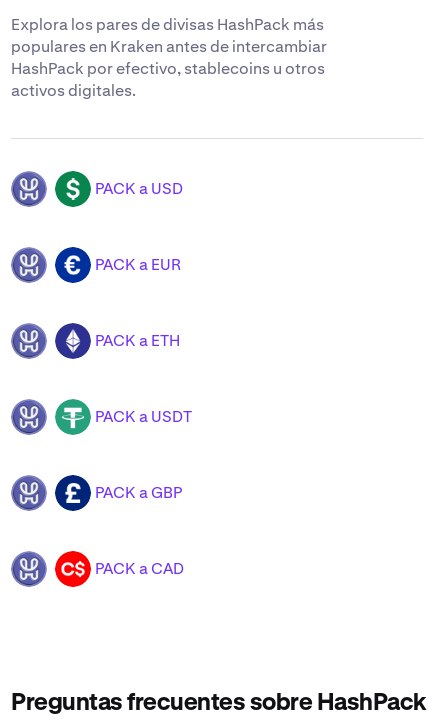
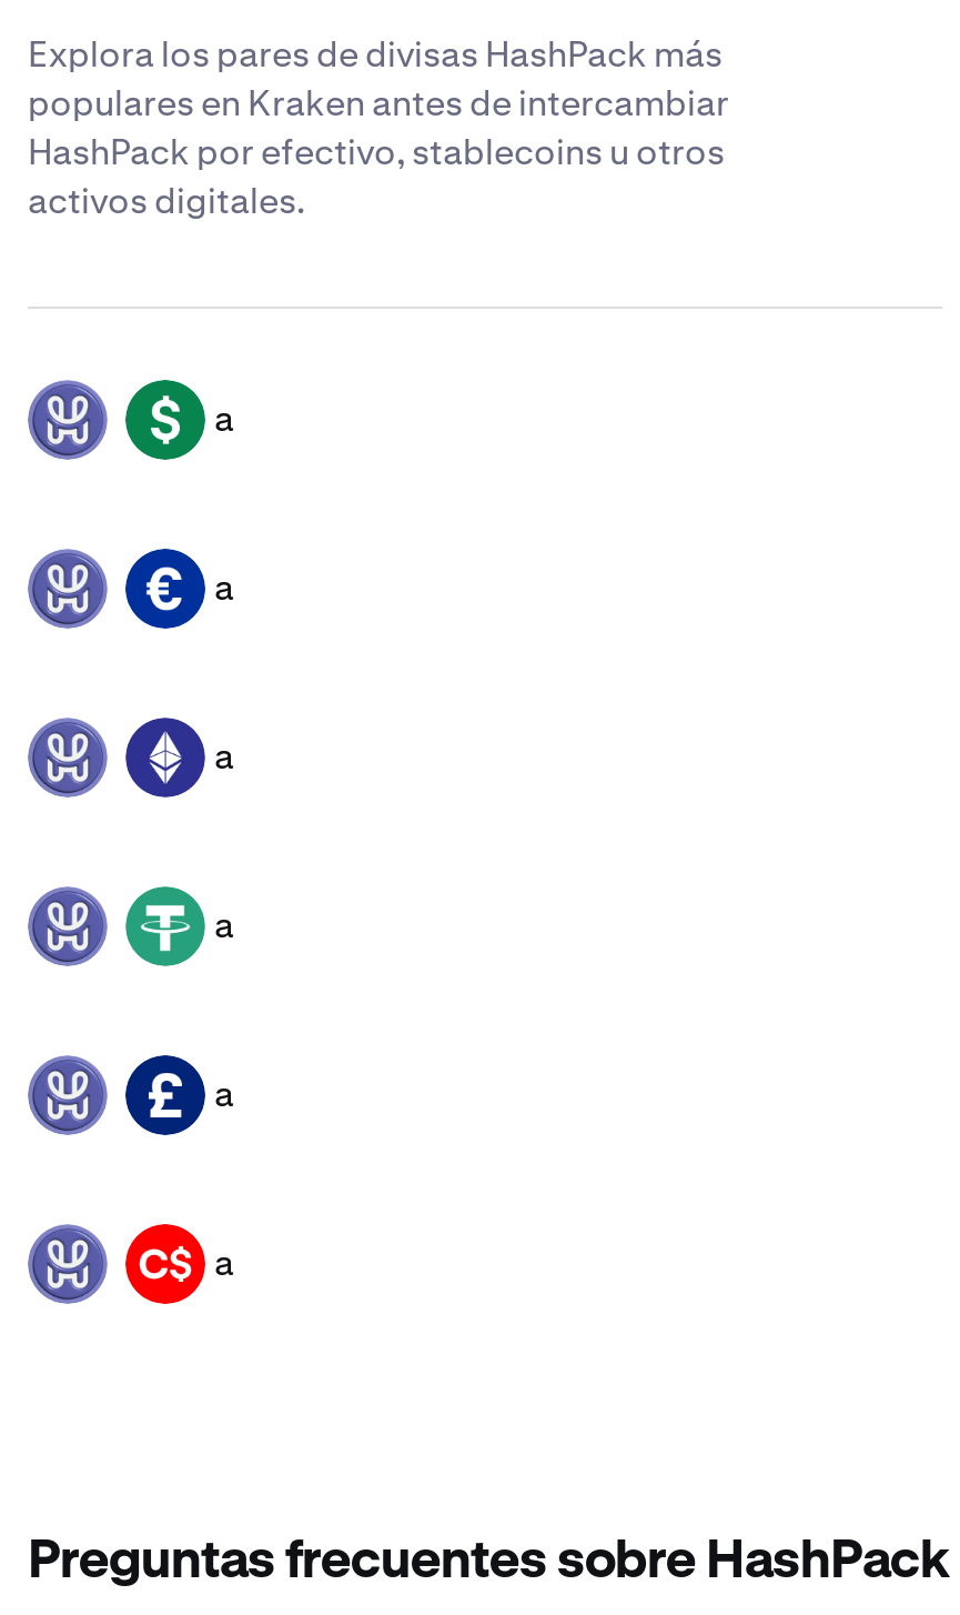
- PACK a USD
+ a

- PACK a EUR
+ a

- PACK a ETH
+ a

- PACK a USDT
+ a

- PACK a GBP
+ a

- PACK a CAD
+ a
